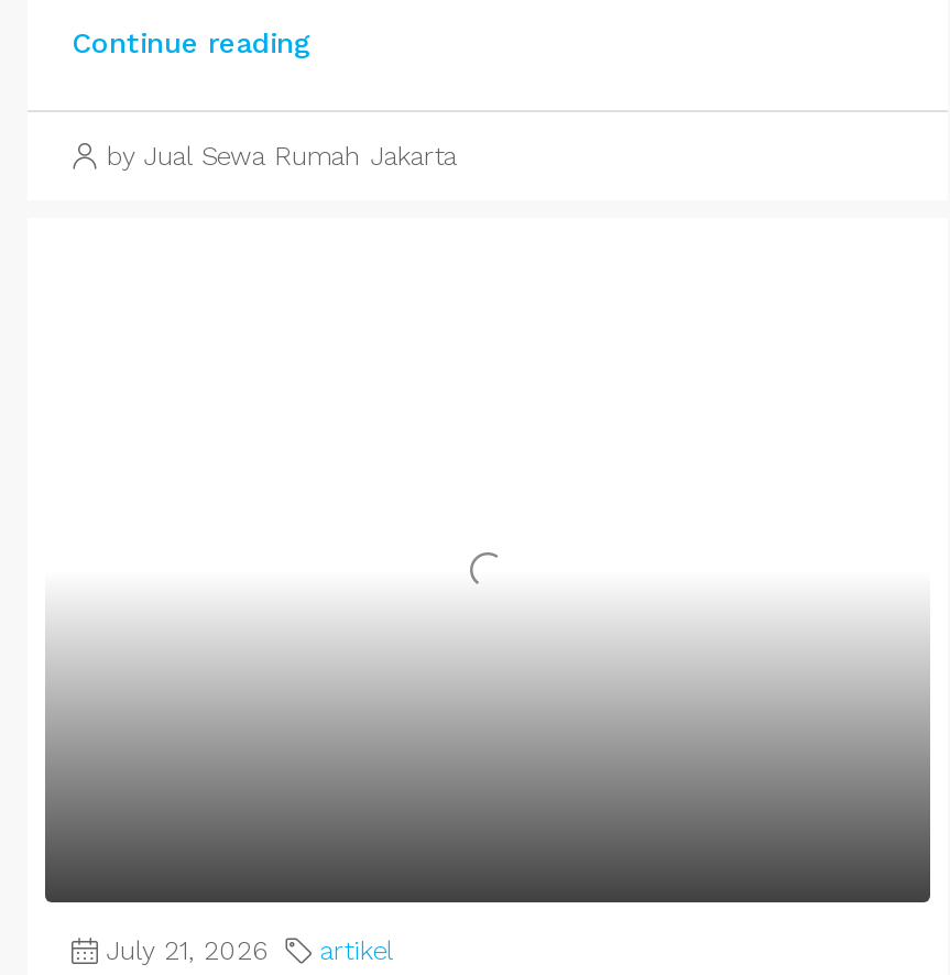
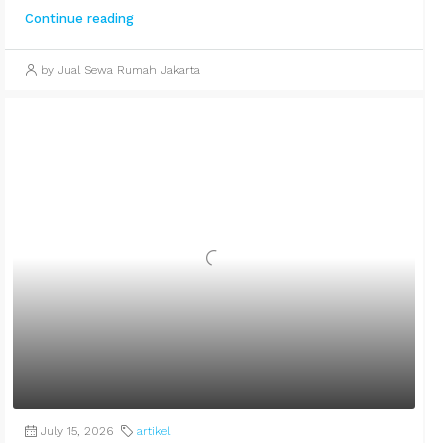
- July 21, 2026 artikel
+ July 15, 2026 artikel
